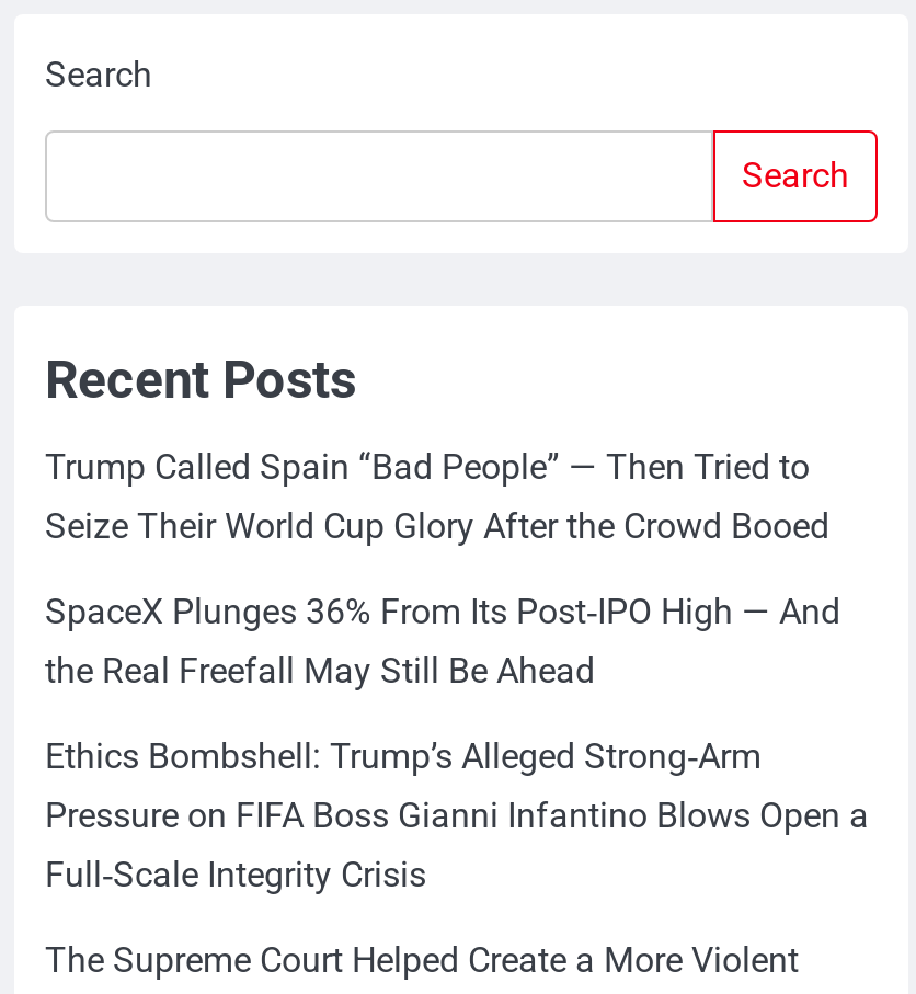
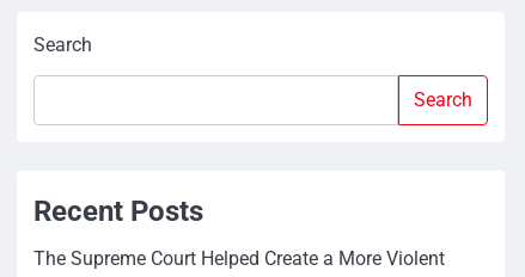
- Trump Called Spain “Bad People” — Then Tried to
- Seize Their World Cup Glory After the Crowd Booed
- SpaceX Plunges 36% From Its Post‑IPO High — And
- the Real Freefall May Still Be Ahead
- Ethics Bombshell: Trump’s Alleged Strong‑Arm
- Pressure on FIFA Boss Gianni Infantino Blows Open a
- Full‑Scale Integrity Crisis
